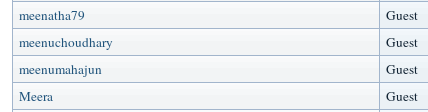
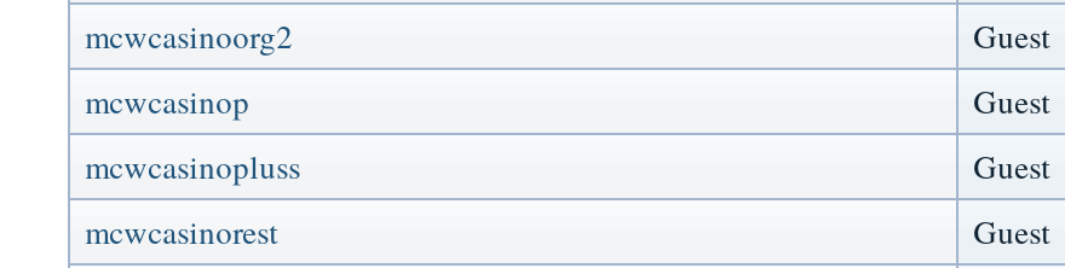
- meenatha79
+ mcwcasinoorg2

- meenuchoudhary
+ mcwcasinop

- meenumahajun
+ mcwcasinopluss

- Meera
+ mcwcasinorest
